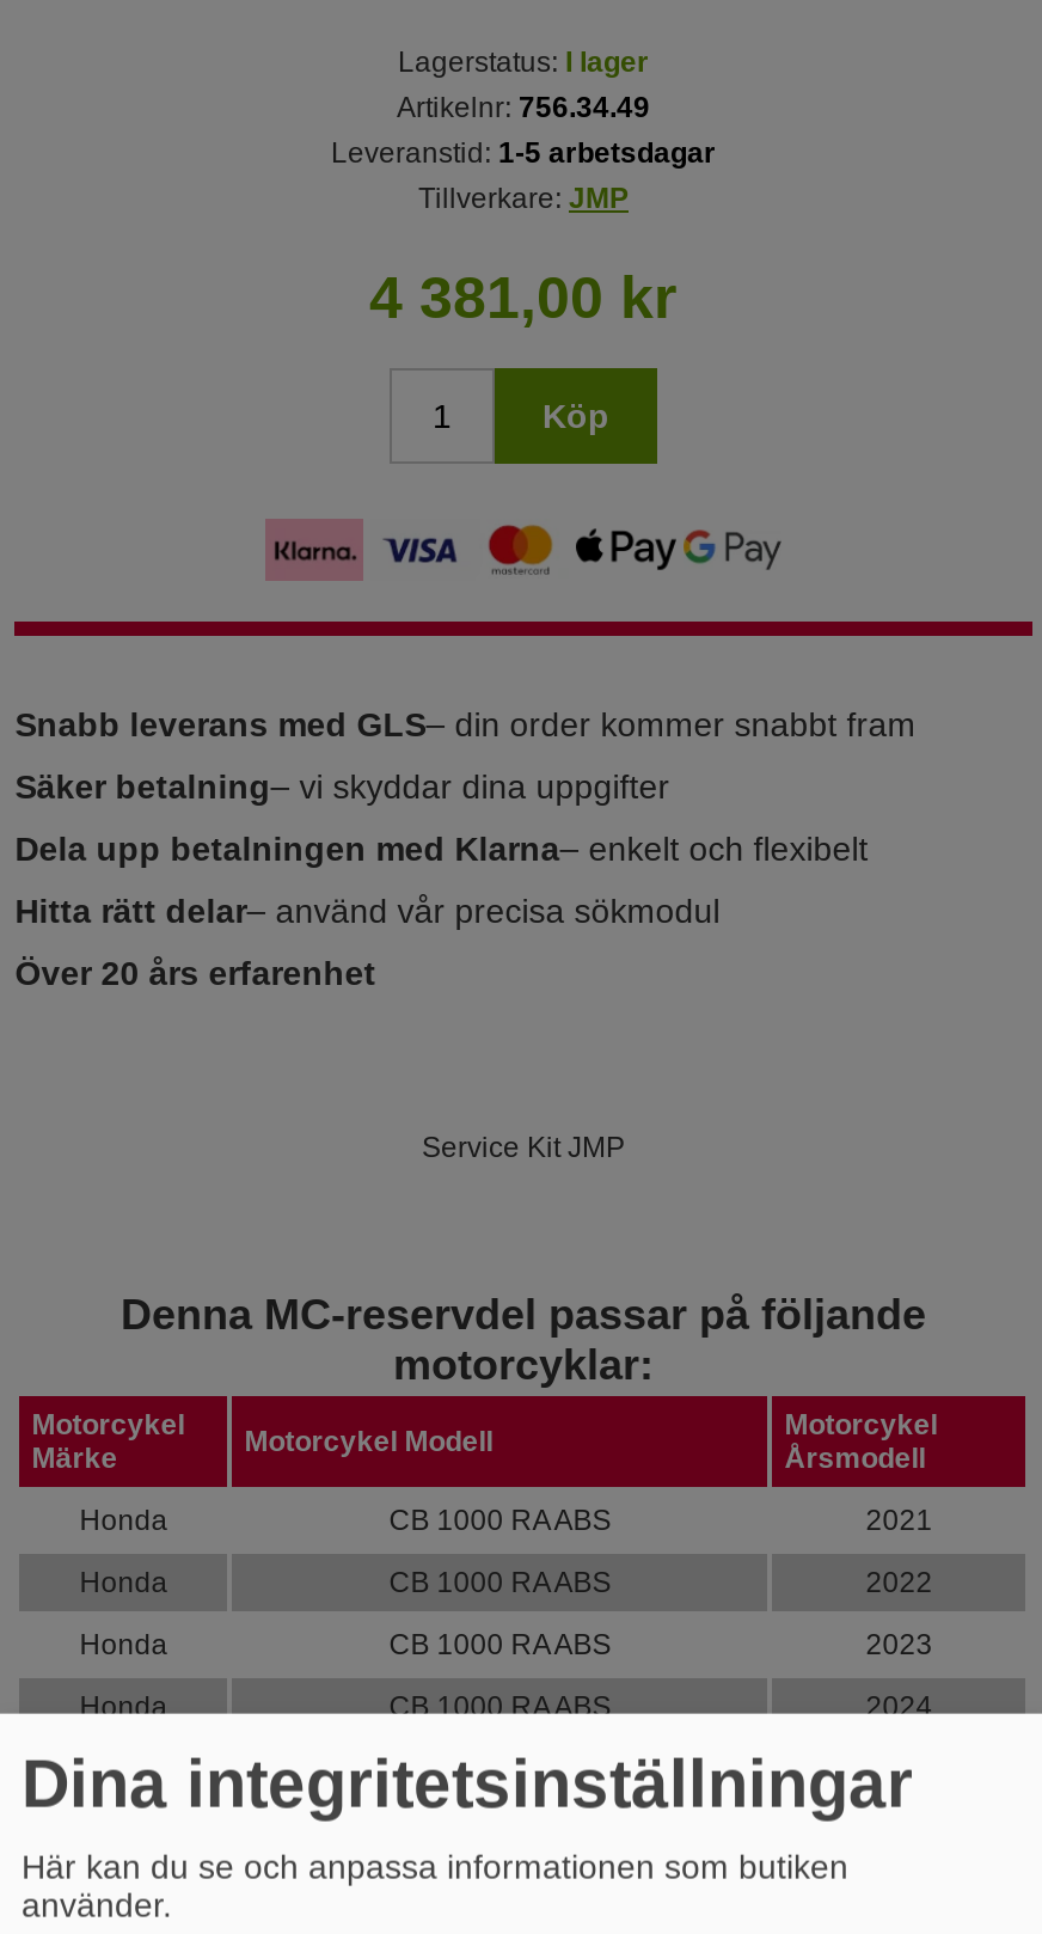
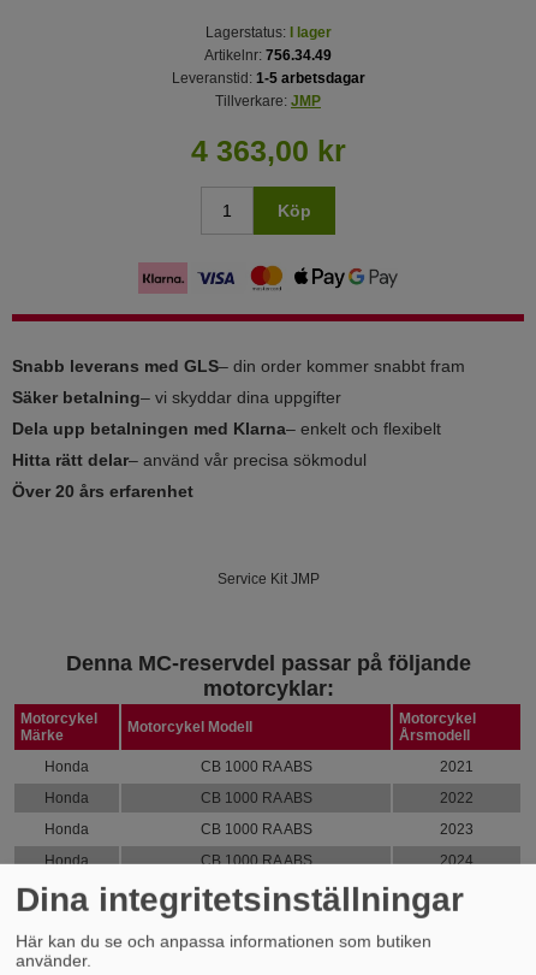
- 4 381,00 kr
+ 4 363,00 kr
